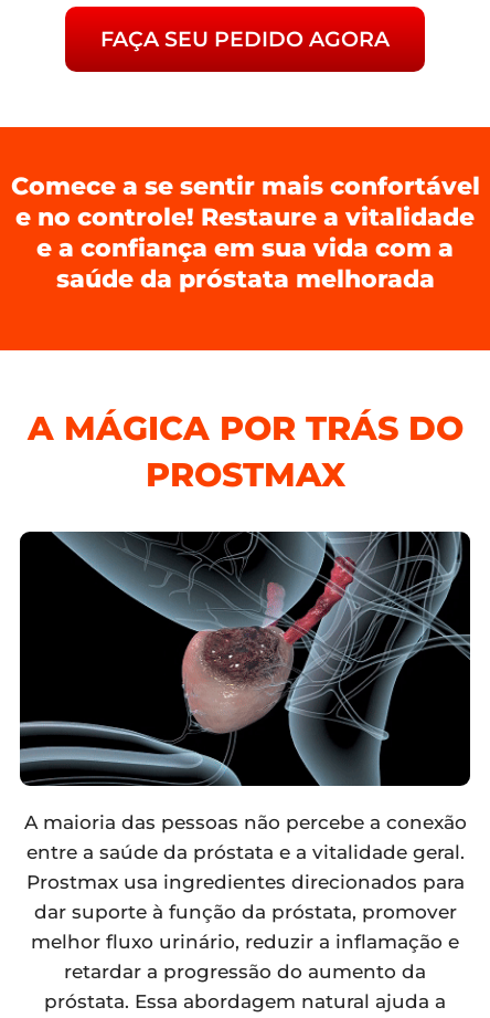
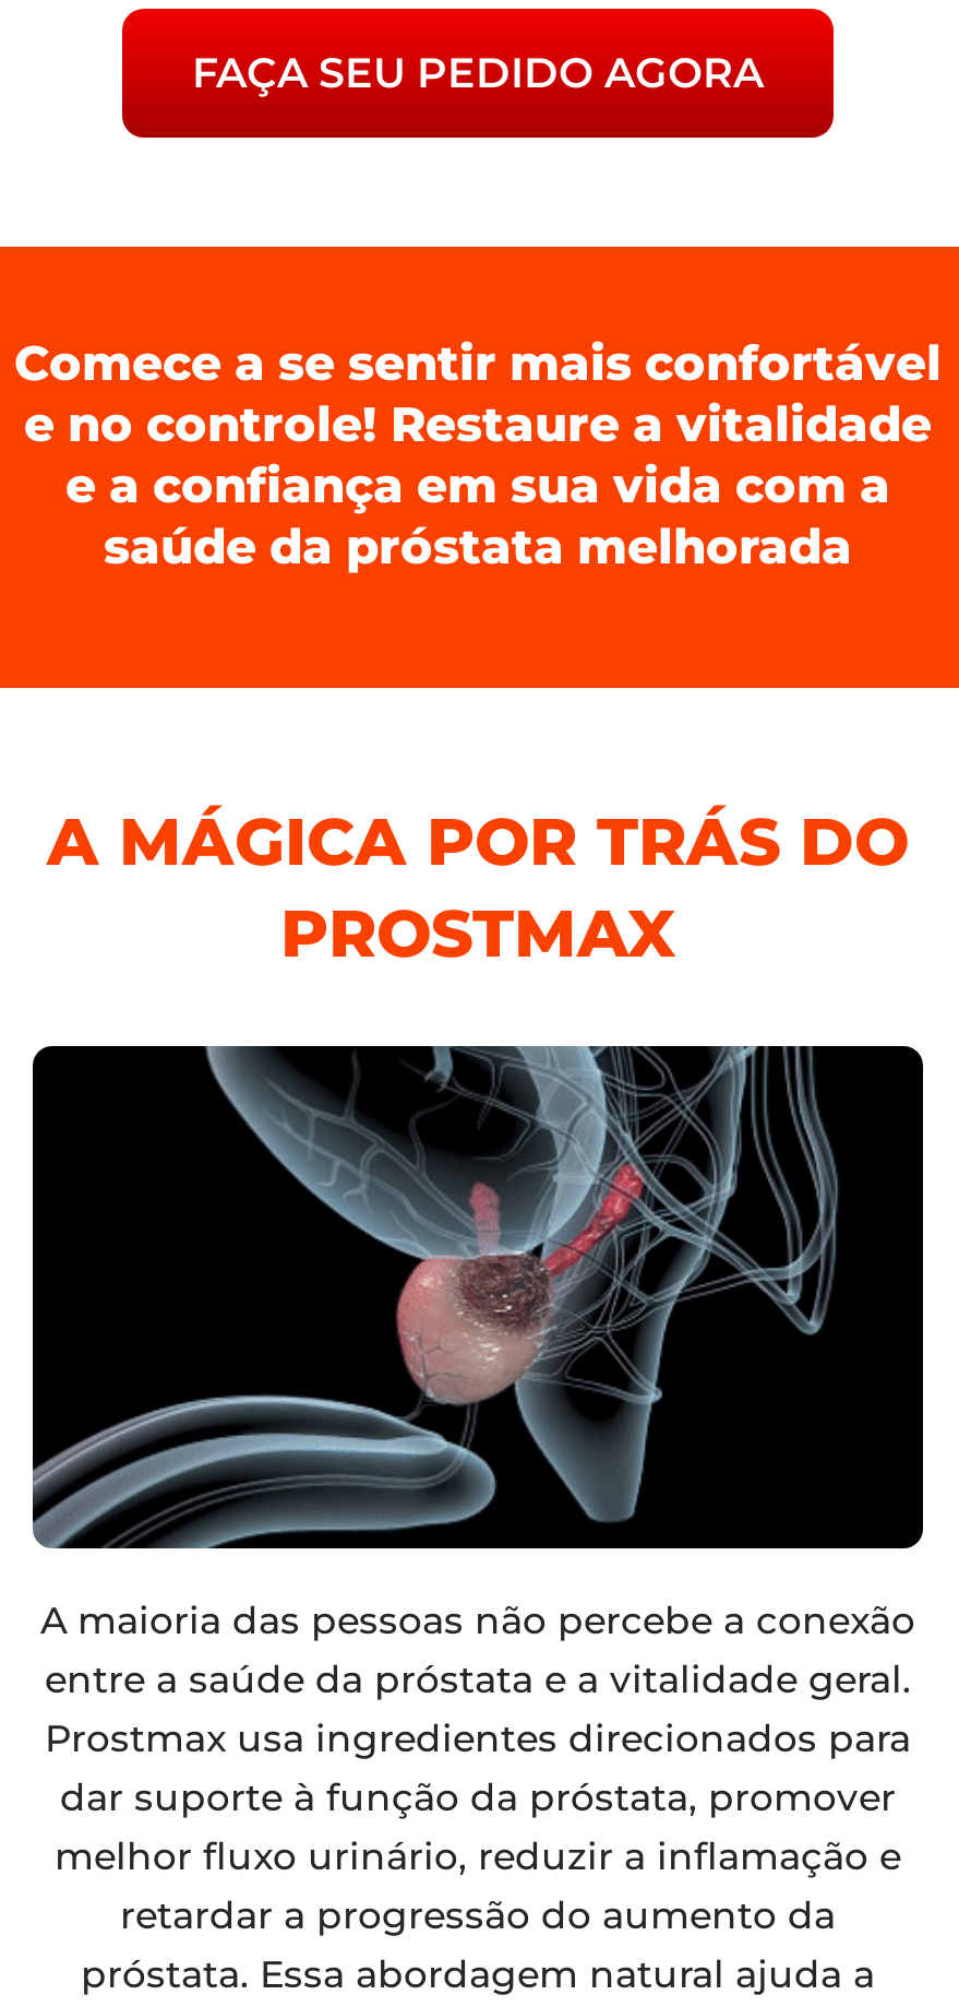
- [image]
+ [image]
